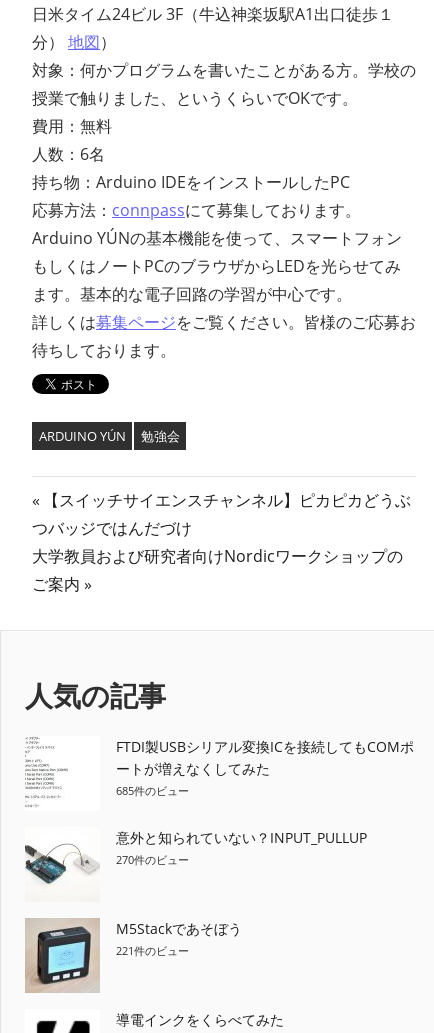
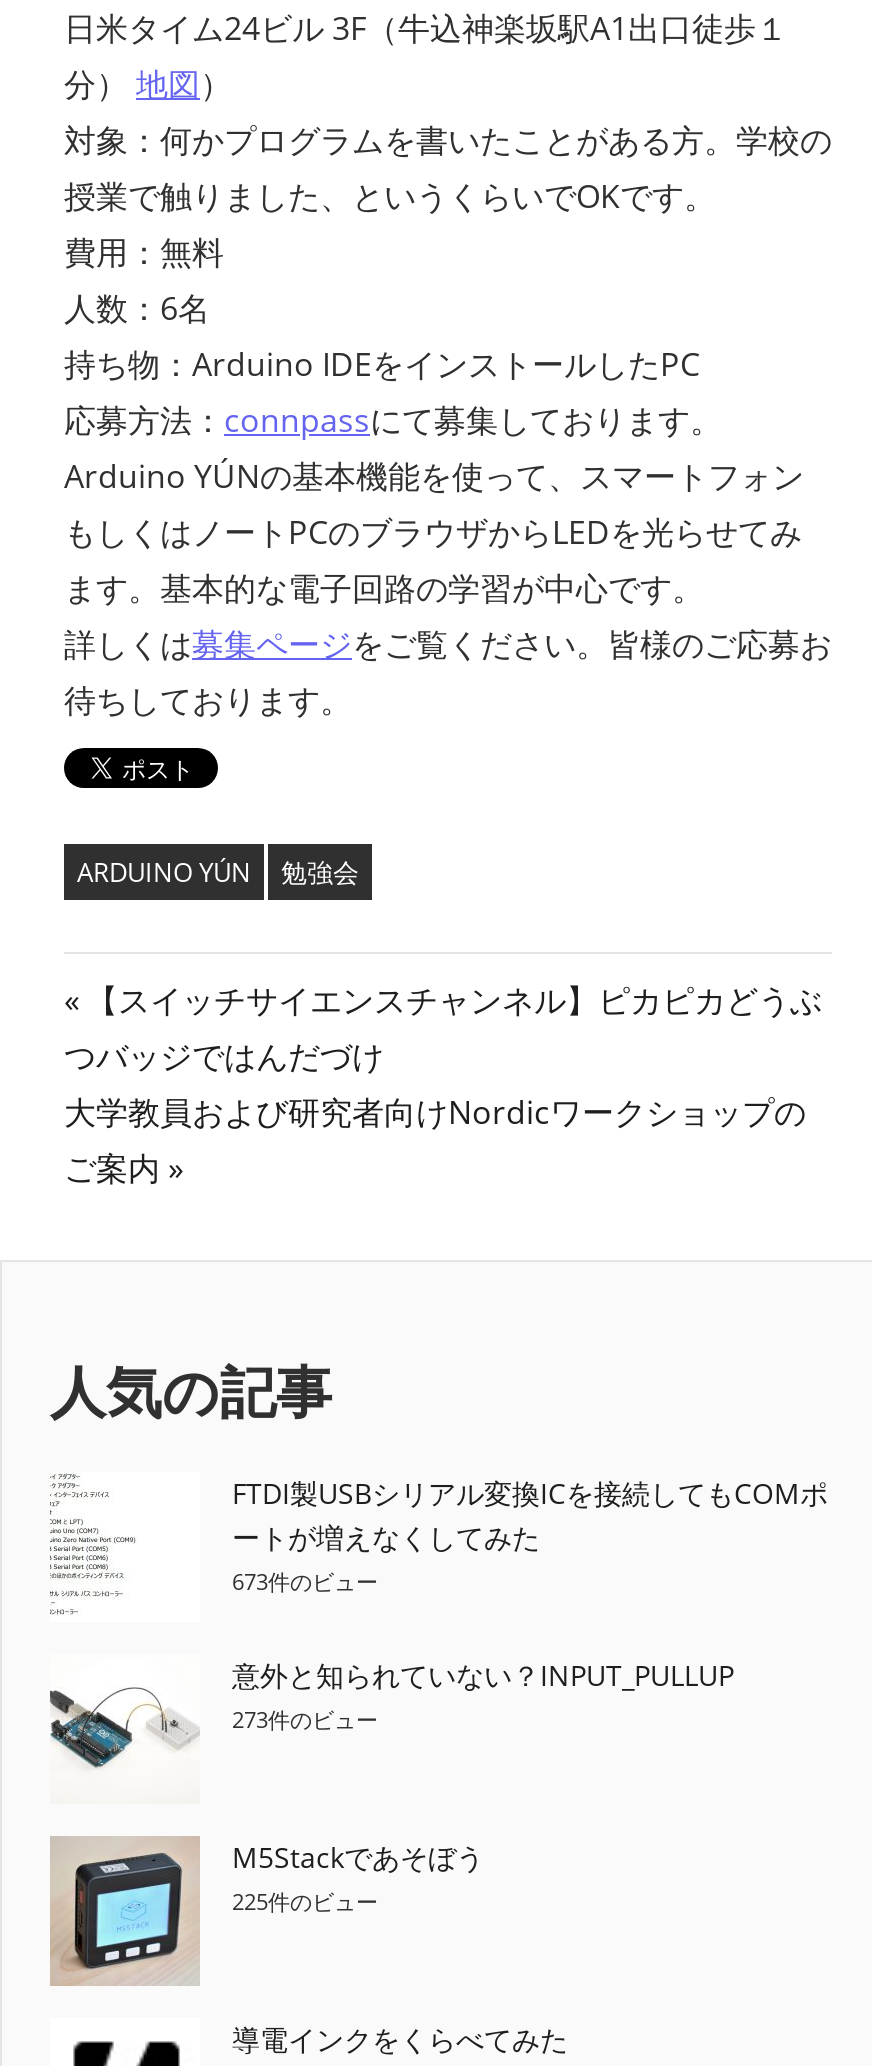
- 685件のビュー
+ 673件のビュー

- 270件のビュー
+ 273件のビュー

- 221件のビュー
+ 225件のビュー
